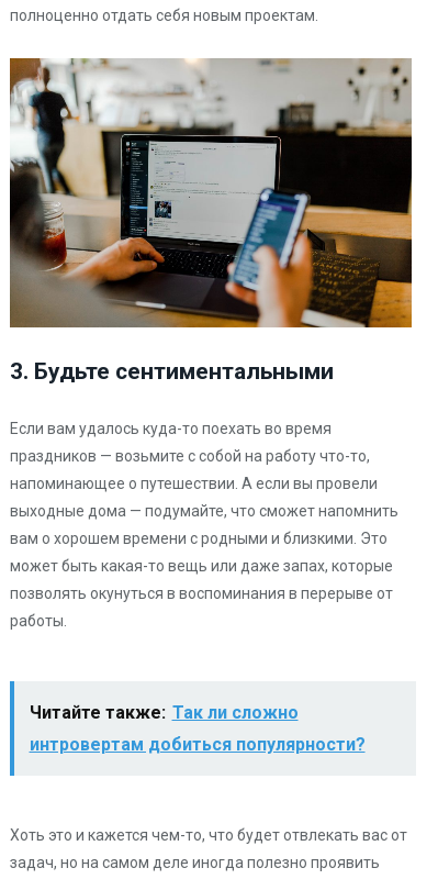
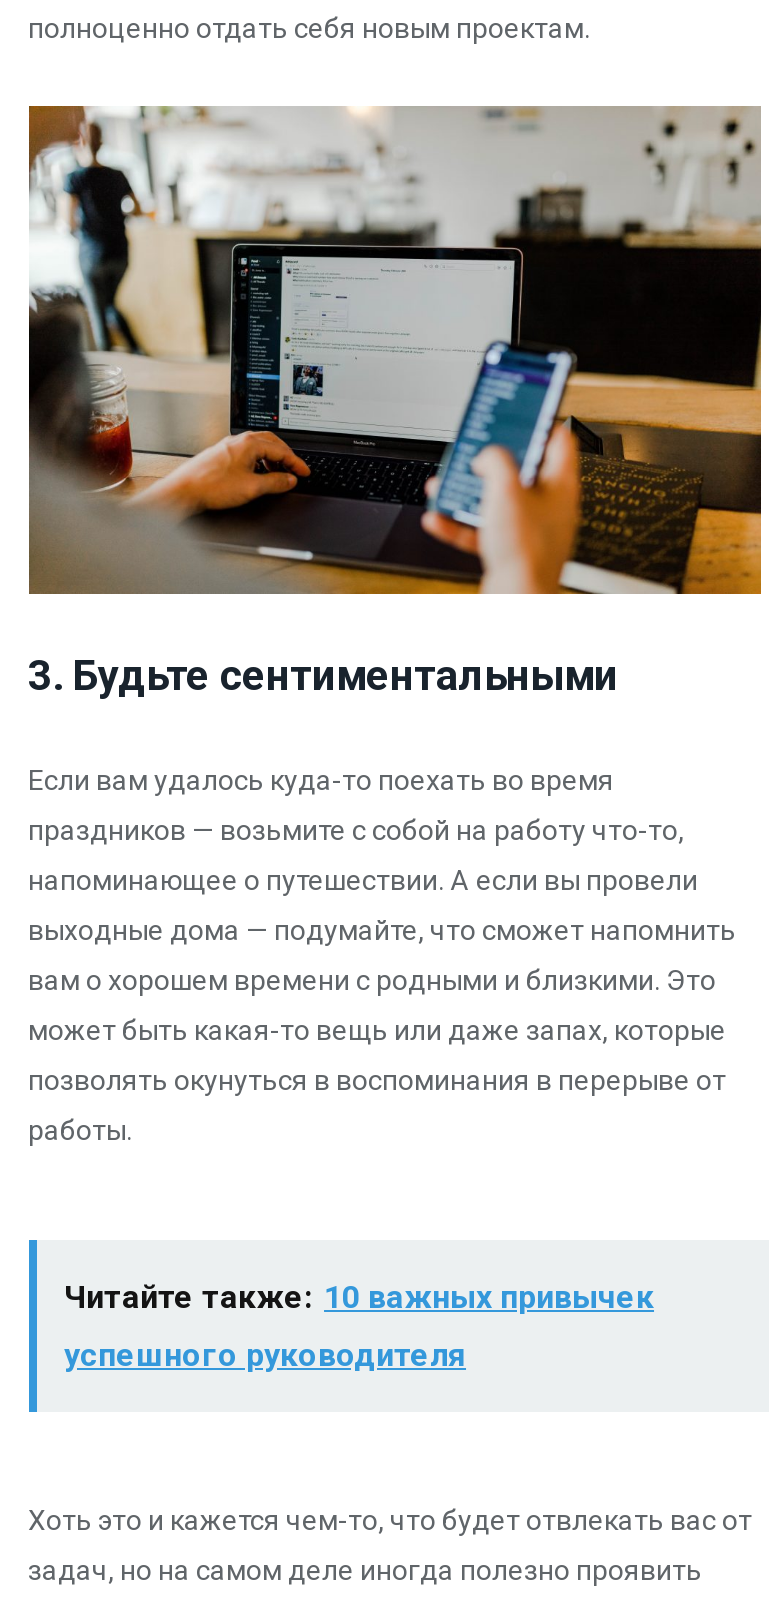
- Читайте также: Так ли сложно
+ Читайте также: 10 важных привычек

- интровертам добиться популярности?
+ успешного руководителя
